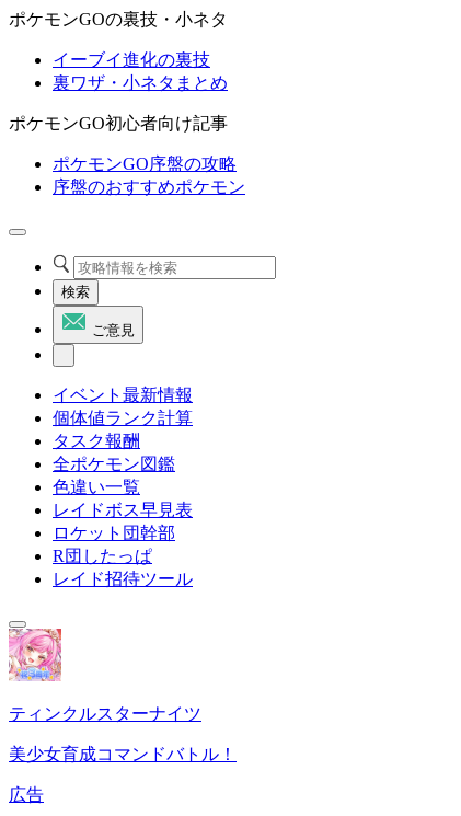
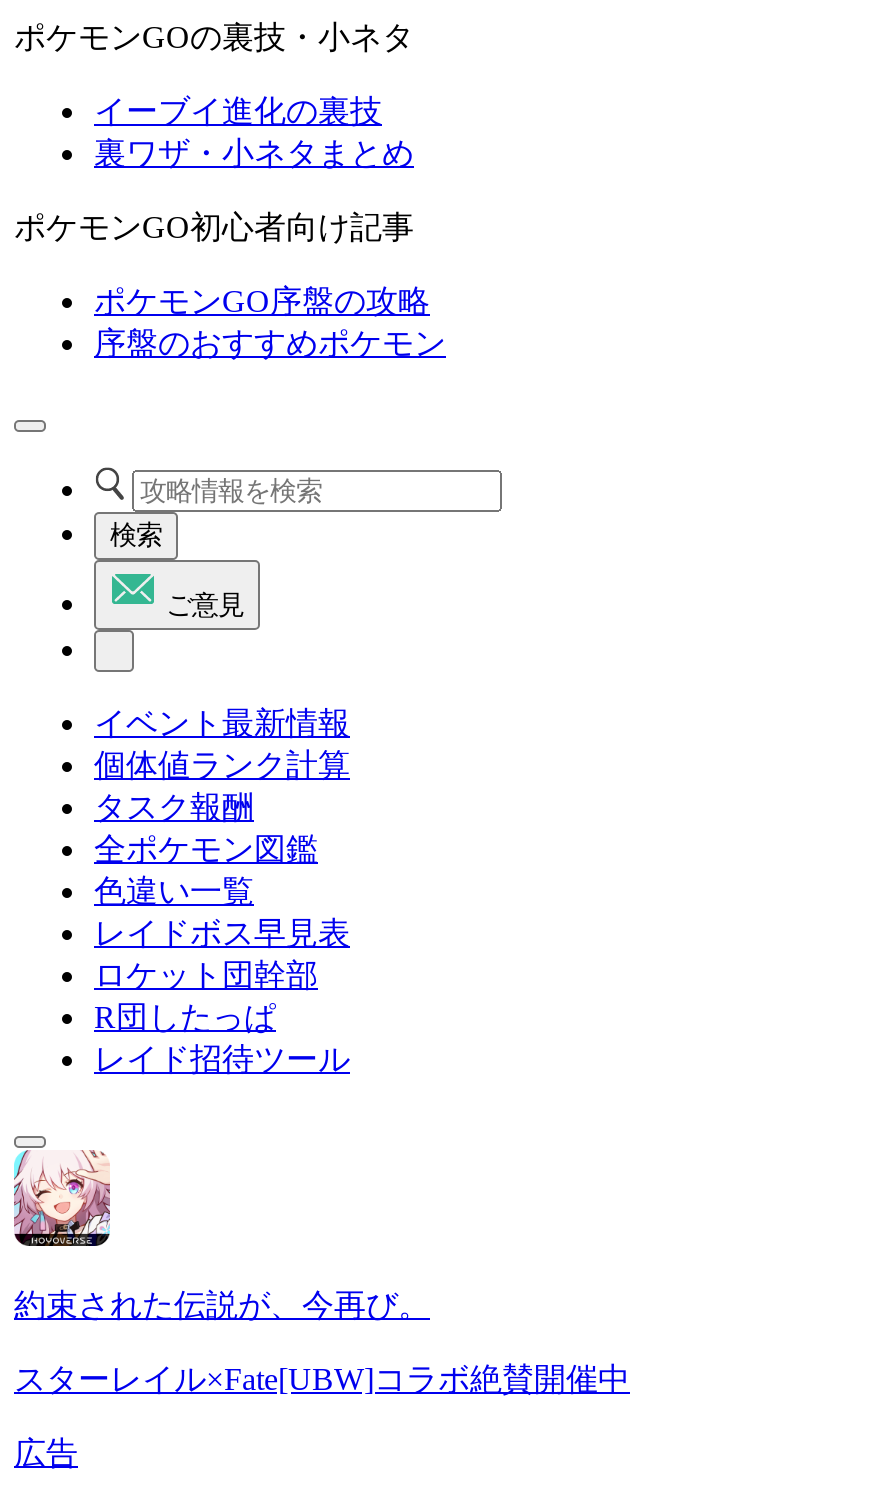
- [image]
- ティンクルスターナイツ
+ [image]
+ 約束された伝説が、今再び。

- 美少女育成コマンドバトル！
+ スターレイル×Fate[UBW]コラボ絶賛開催中
